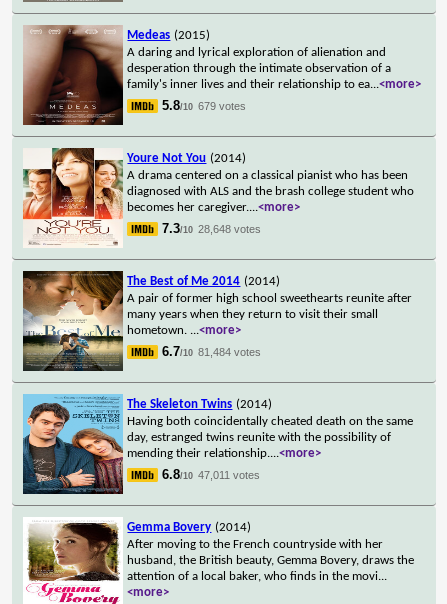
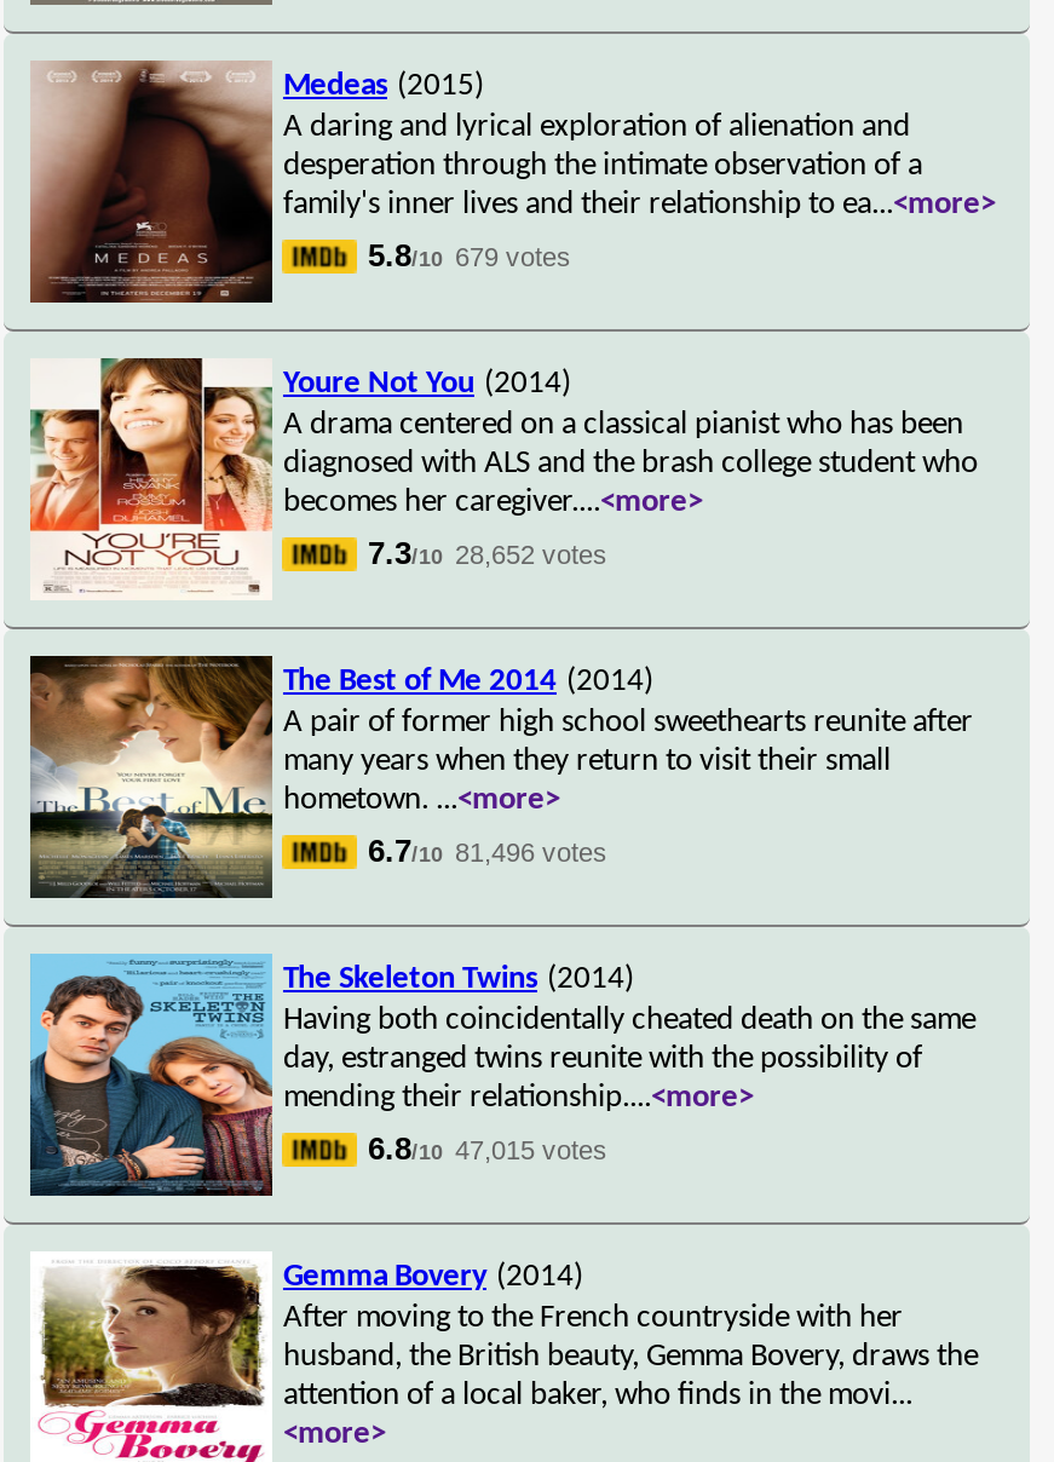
- 7.3/10 28,648 votes
+ 7.3/10 28,652 votes

- 6.7/10 81,484 votes
+ 6.7/10 81,496 votes

- 6.8/10 47,011 votes
+ 6.8/10 47,015 votes
